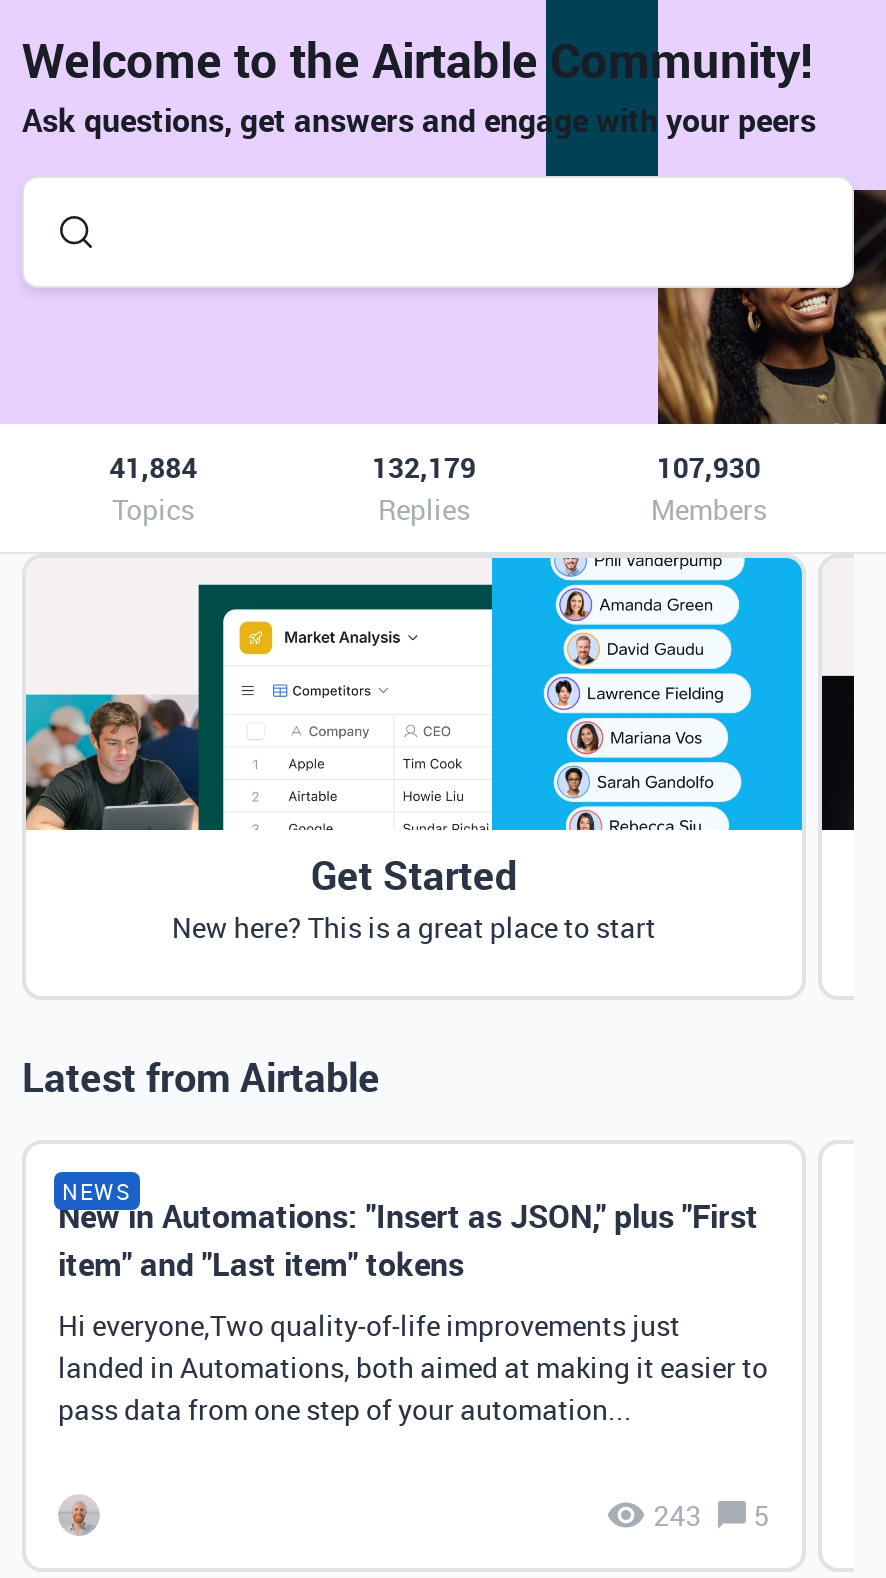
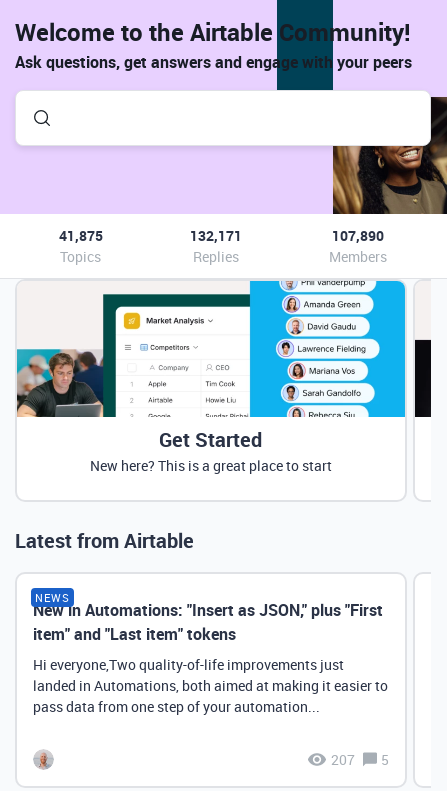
- 41,884
+ 41,875

- 132,179
+ 132,171

- 107,930
+ 107,890

- 243 5
+ 207 5
